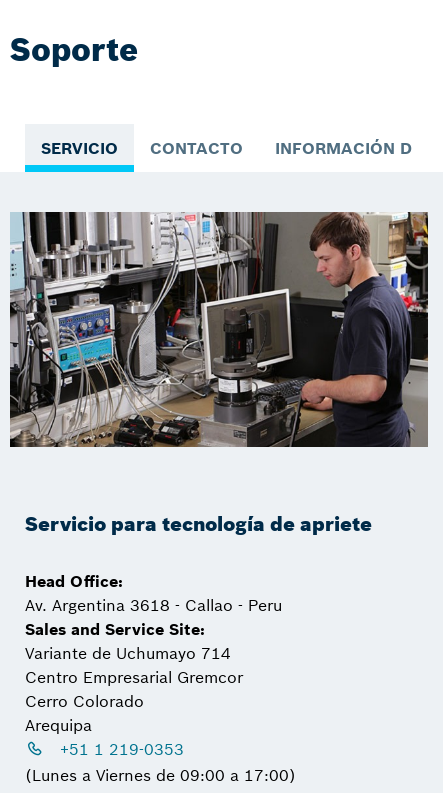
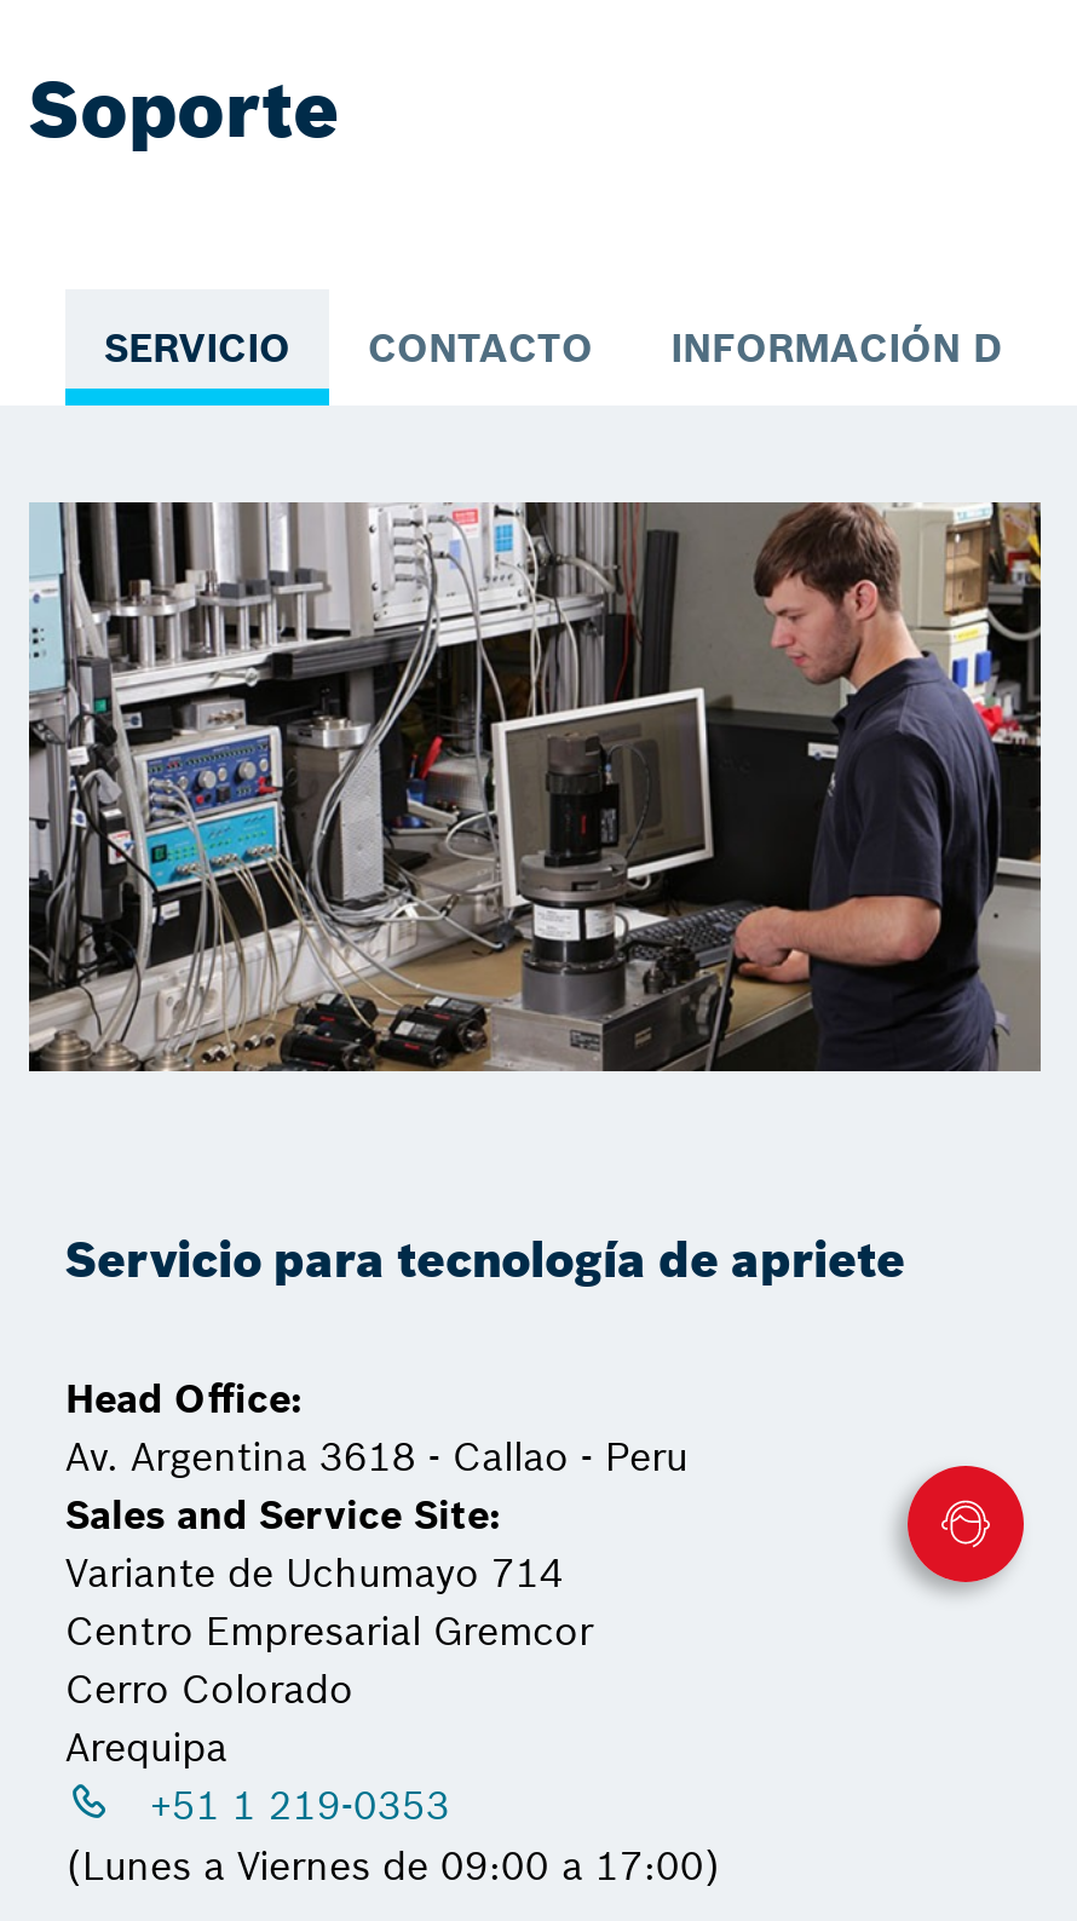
+ [image]
